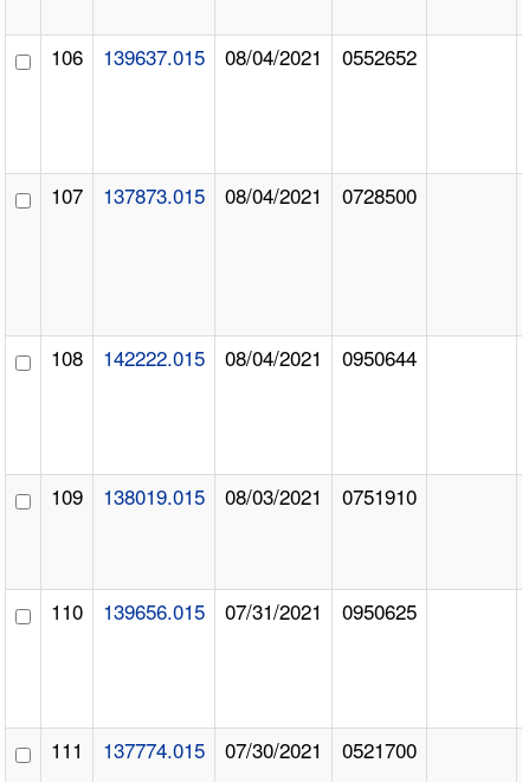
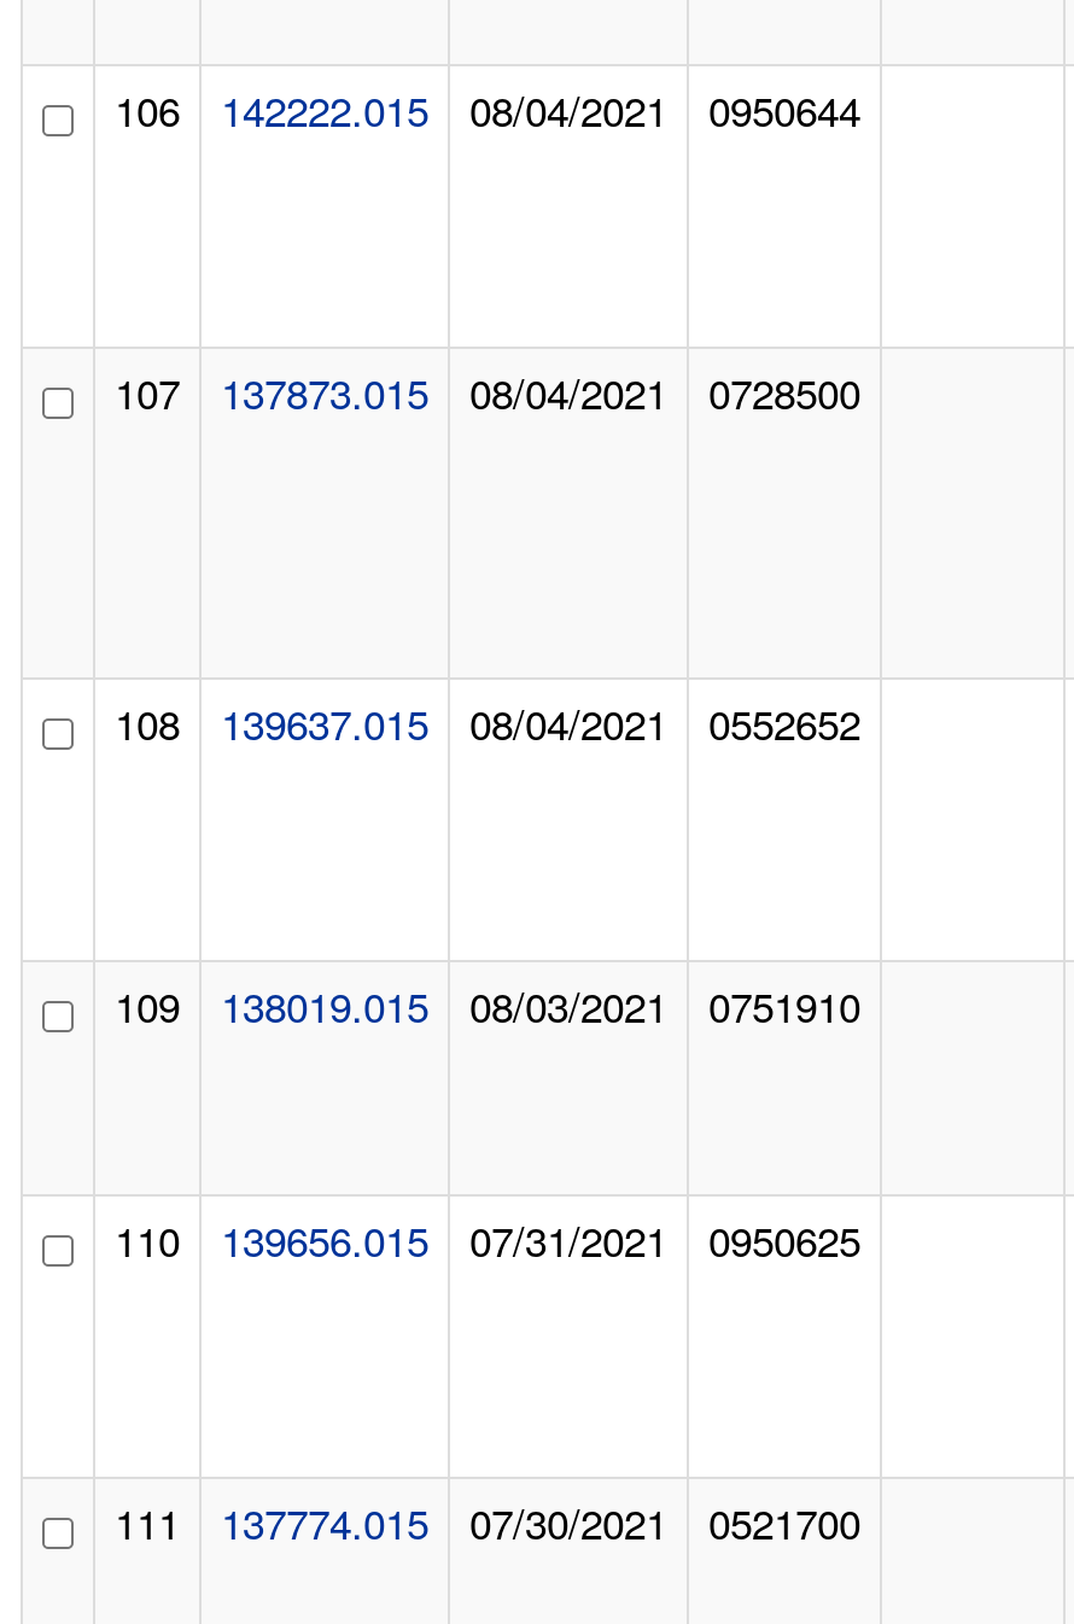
- 139637.015
+ 142222.015

- 0552652
+ 0950644

- 142222.015
+ 139637.015

- 0950644
+ 0552652
